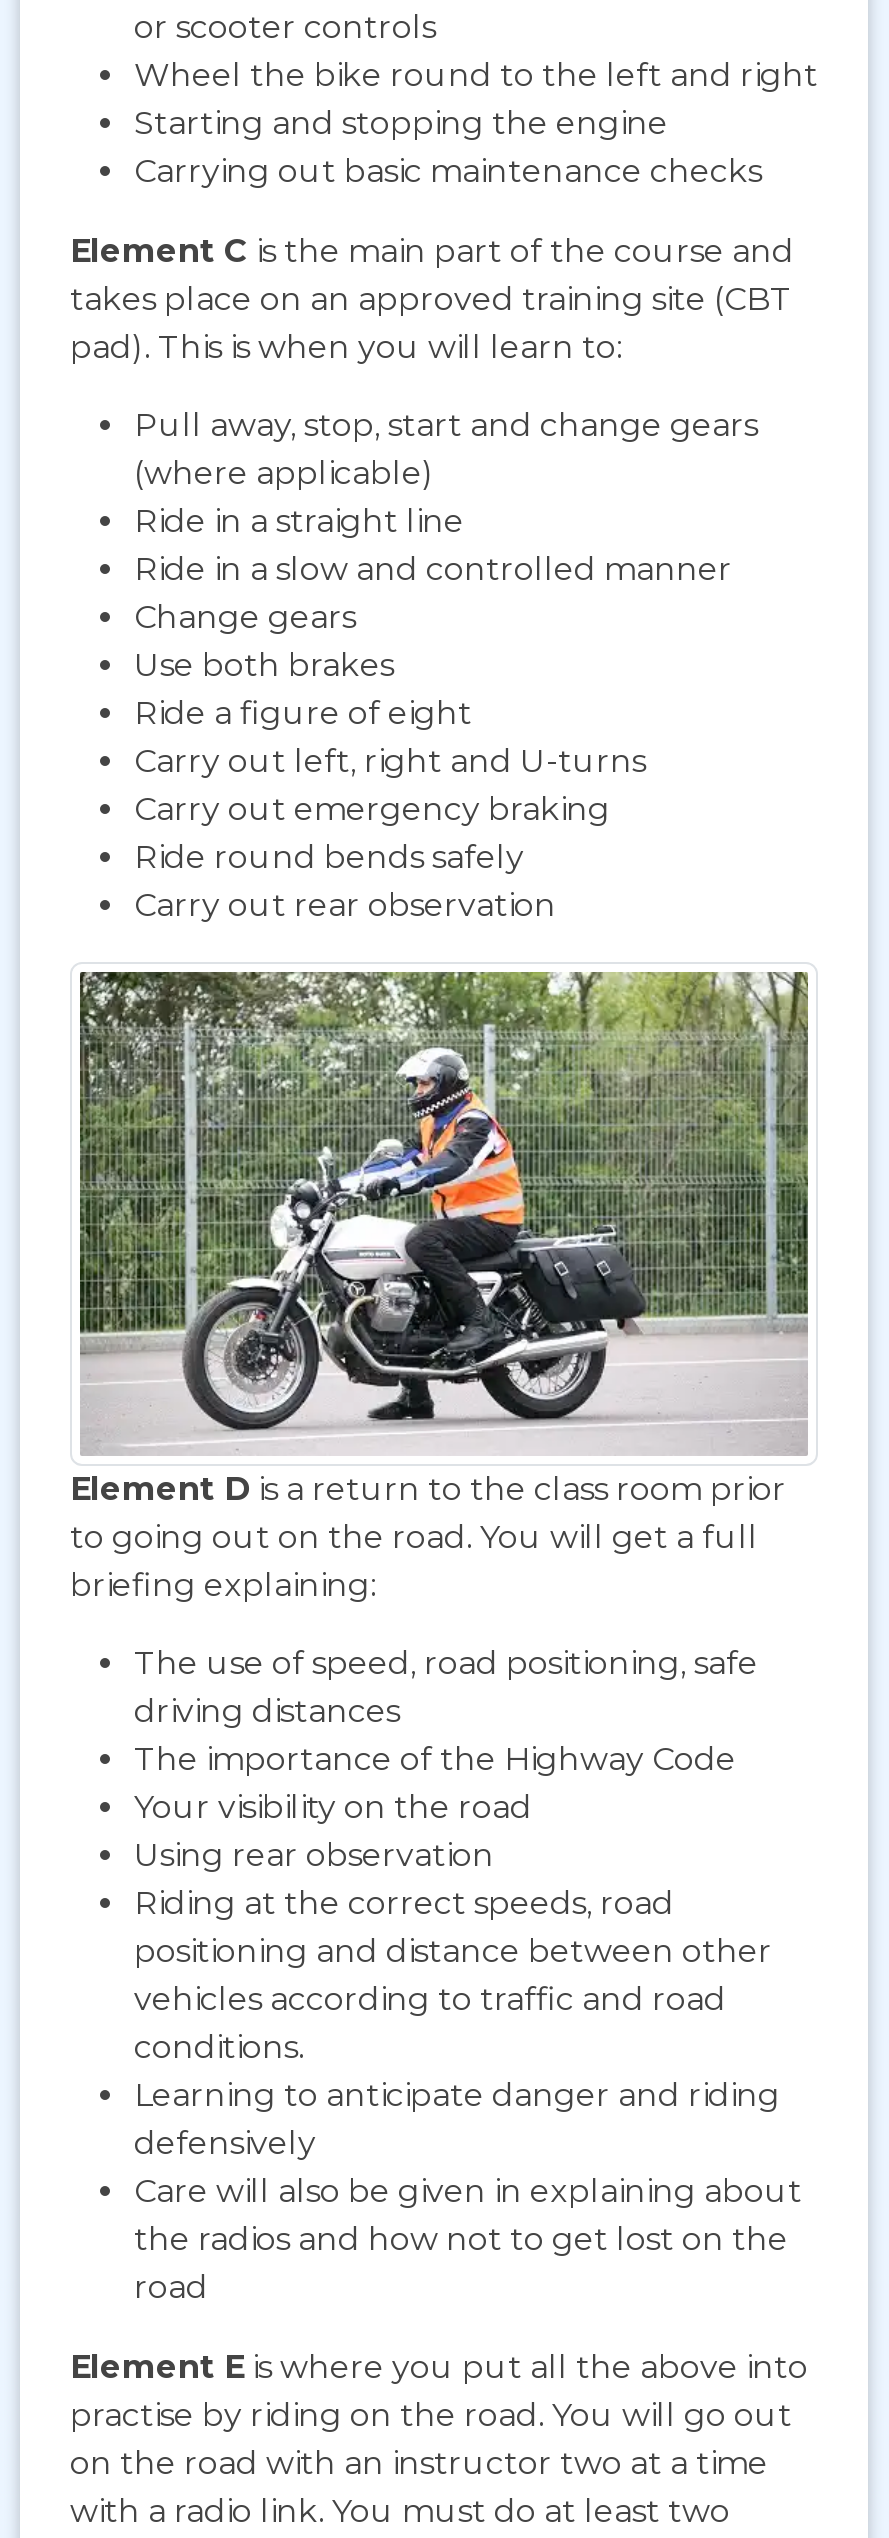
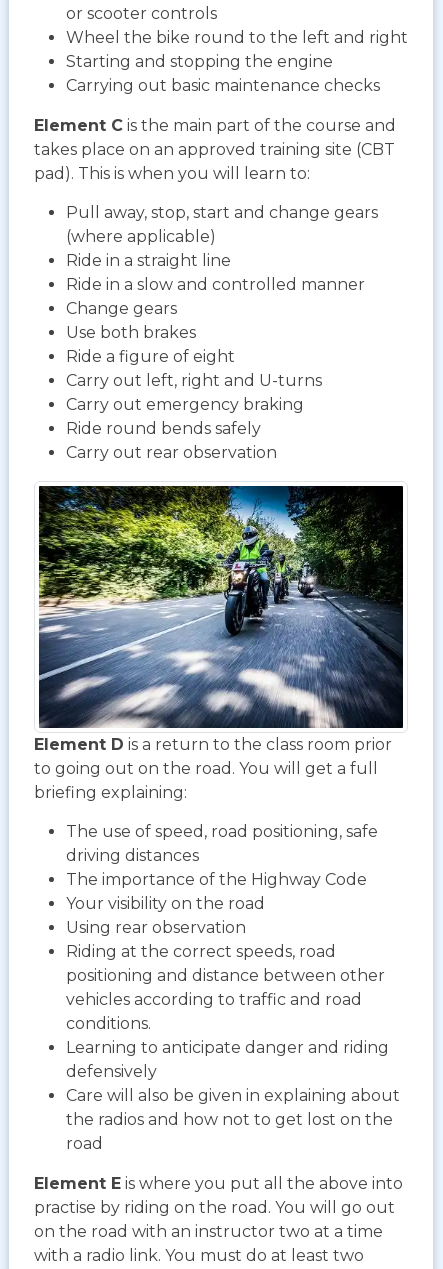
- [image]
+ [image]
